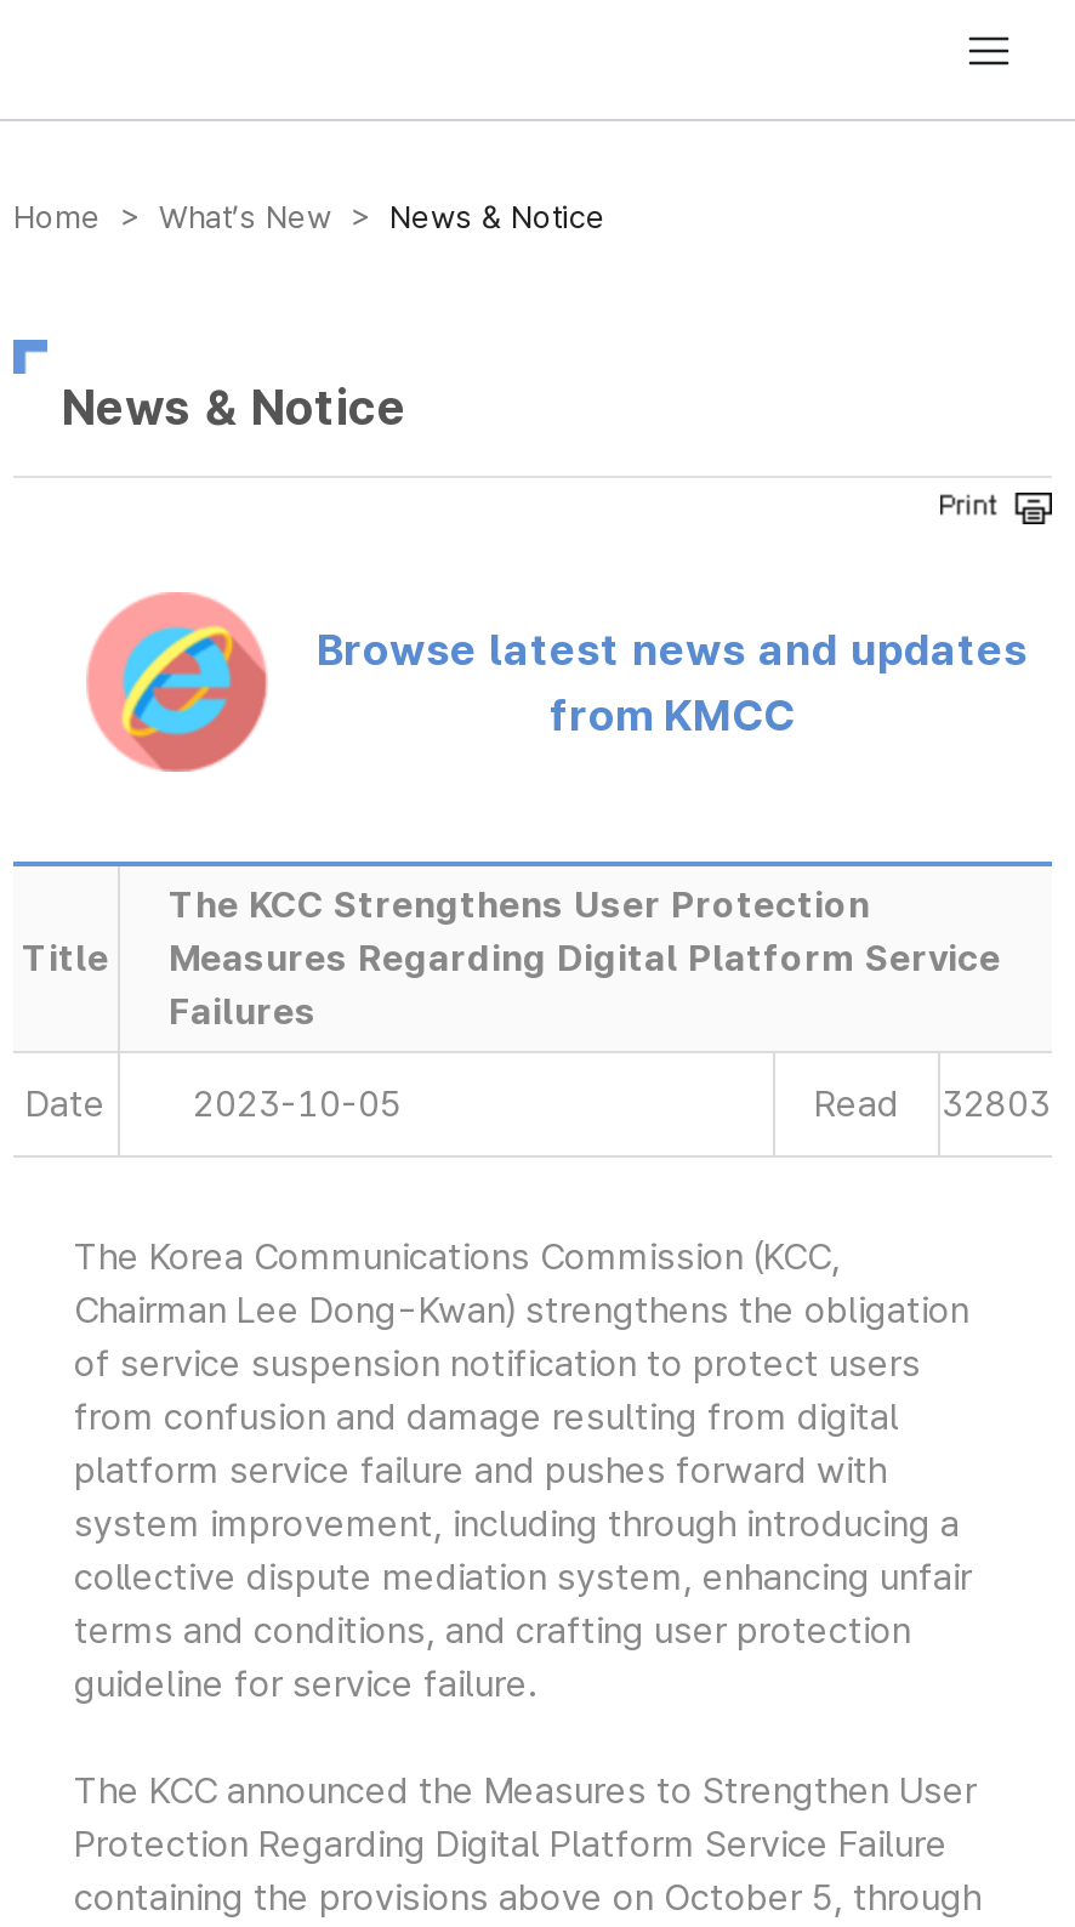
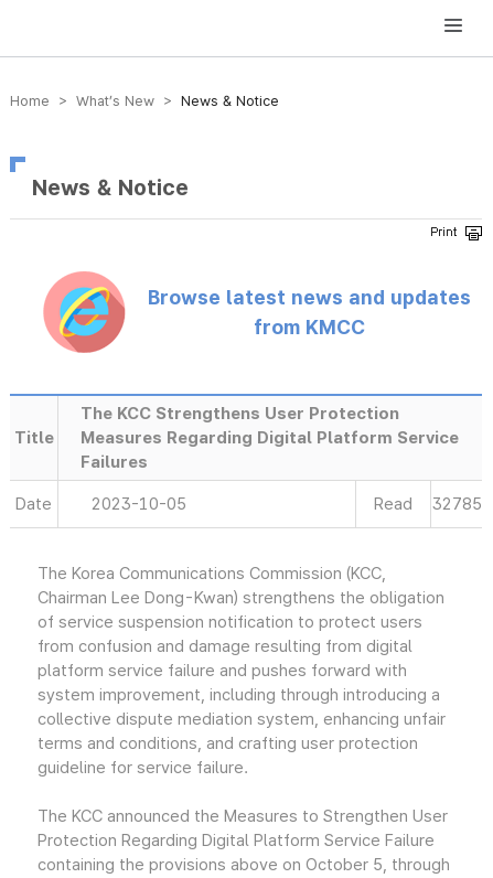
- Read 32803
+ Read 32785
